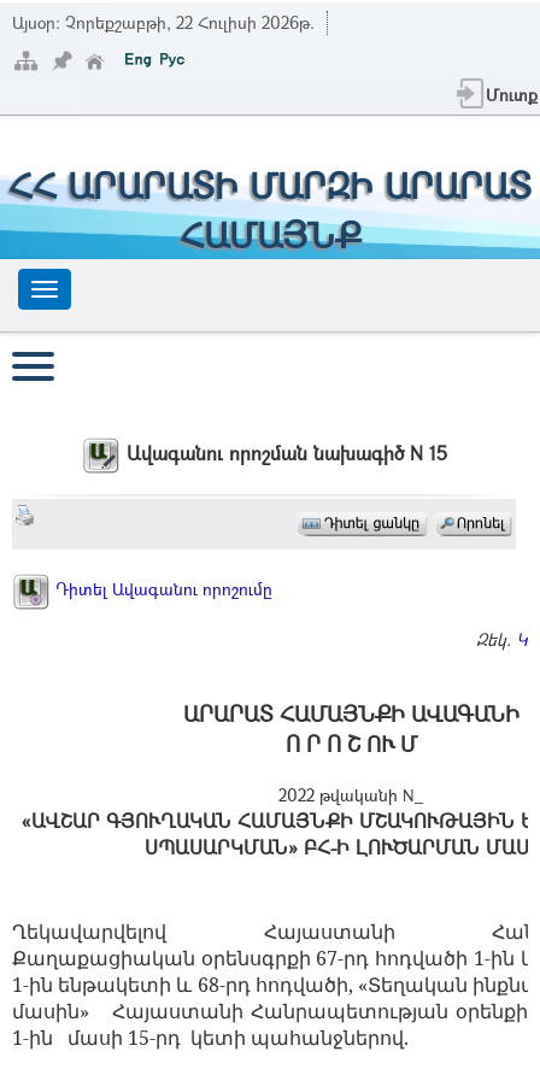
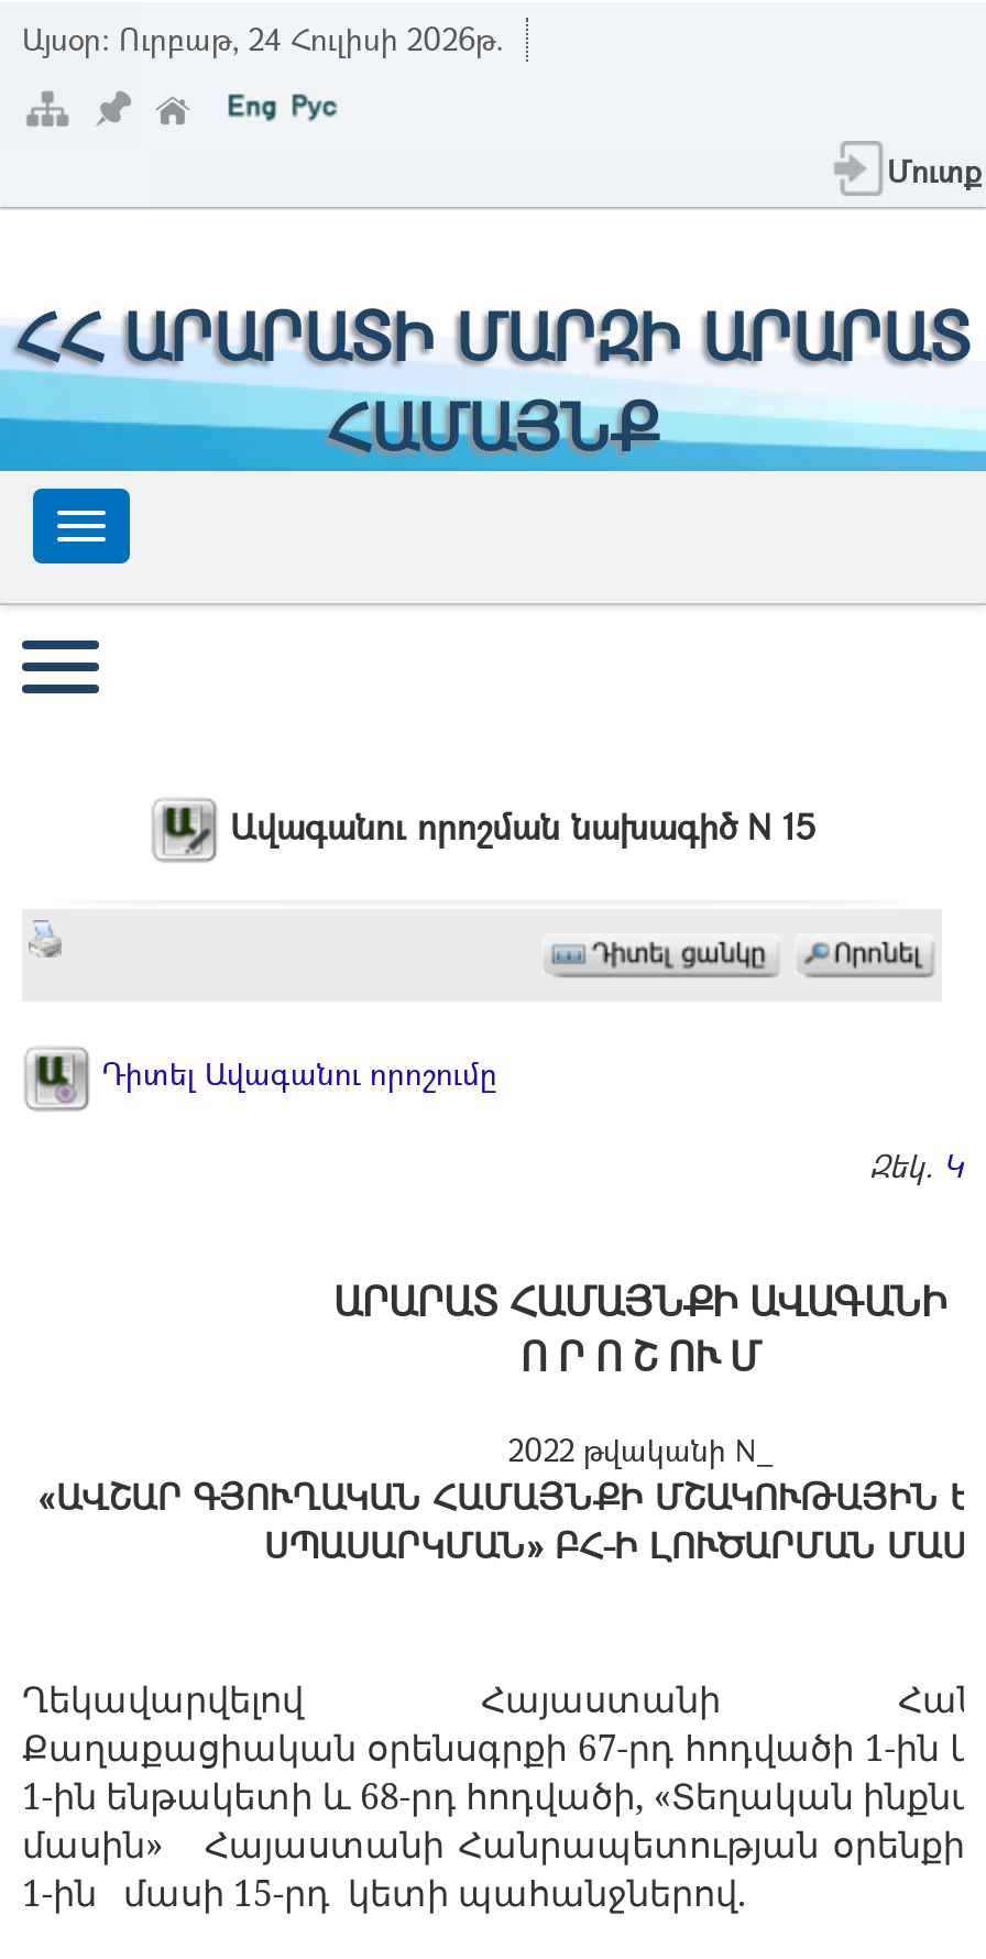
- Այսօր: Չորեքշաբթի, 22 Հուլիսի 2026թ.
+ Այսօր: Ուրբաթ, 24 Հուլիսի 2026թ.
